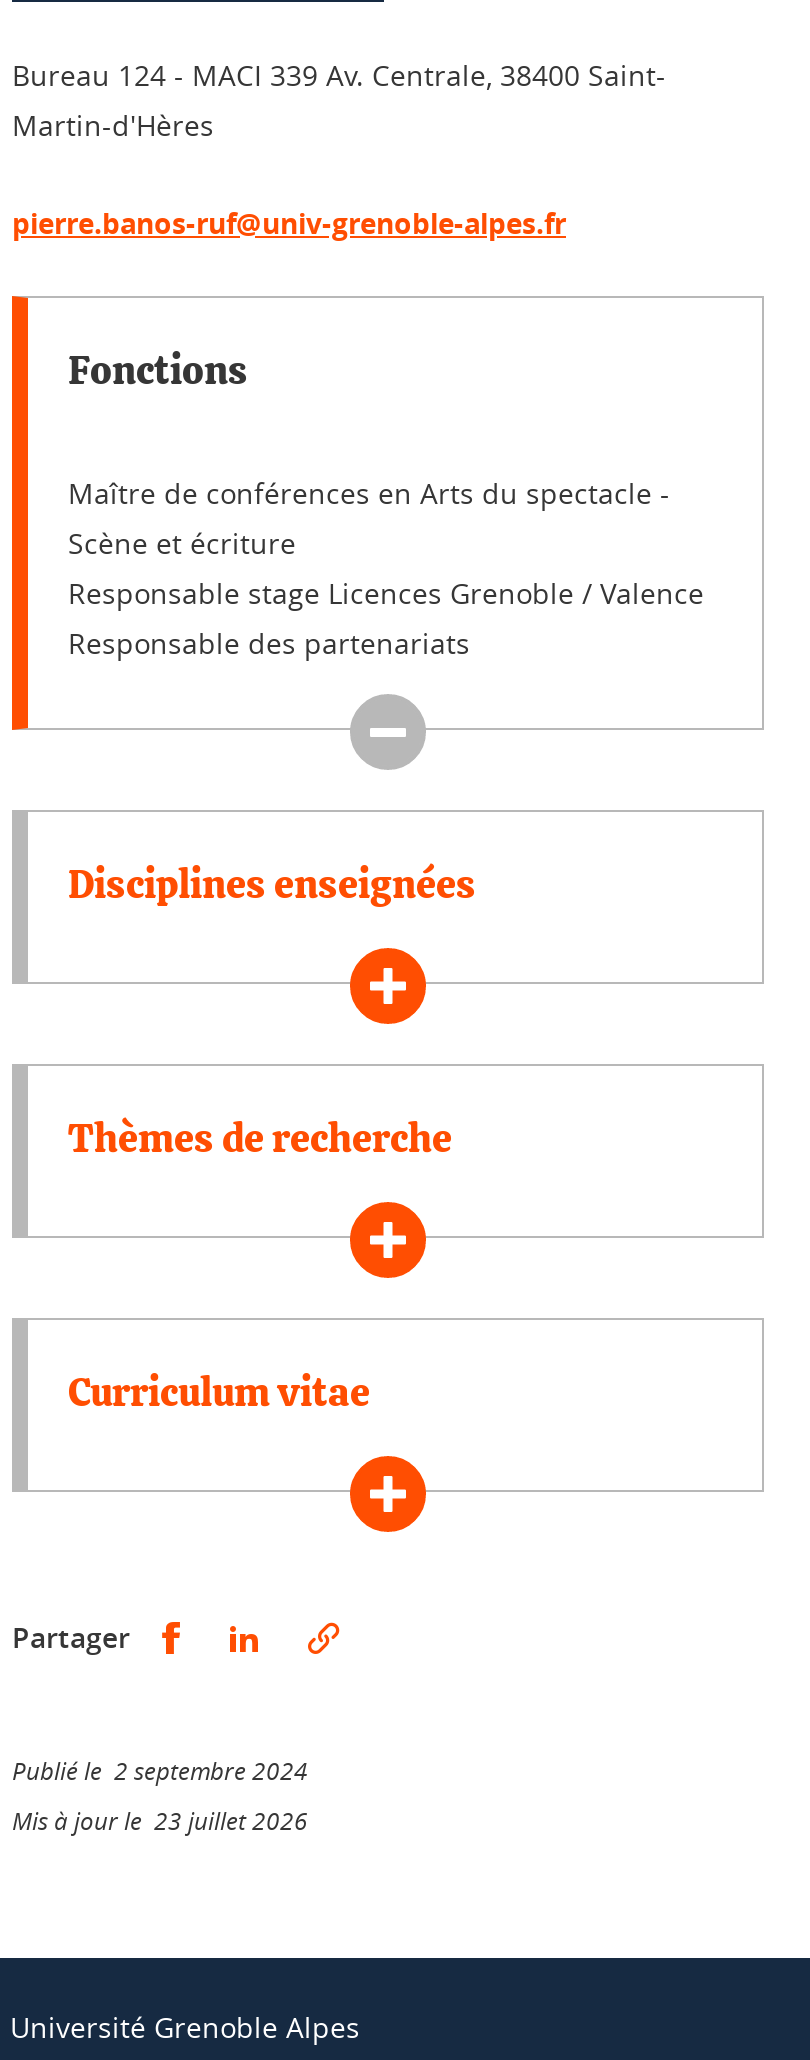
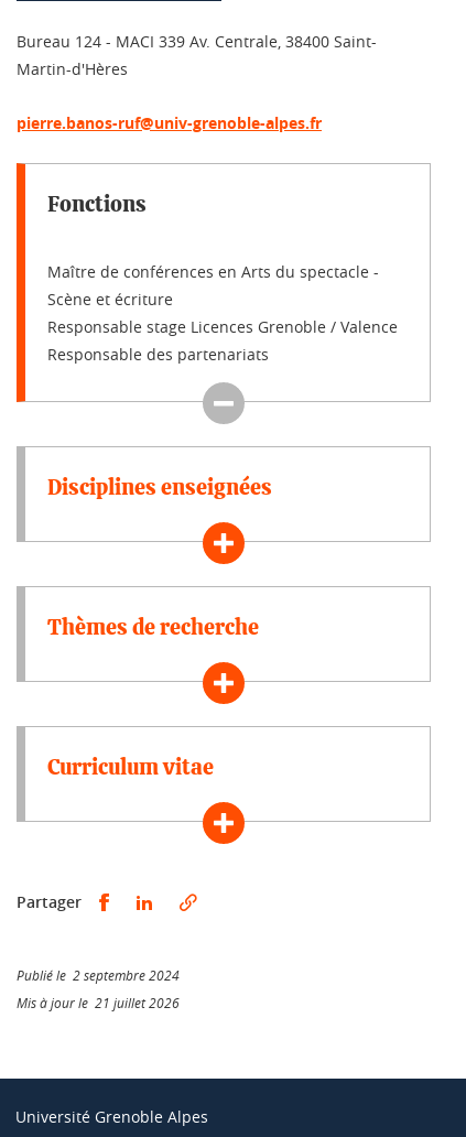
- Mis à jour le 23 juillet 2026
+ Mis à jour le 21 juillet 2026
